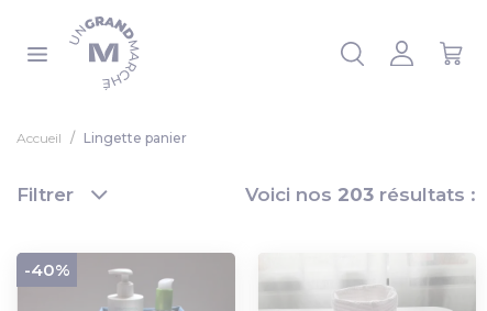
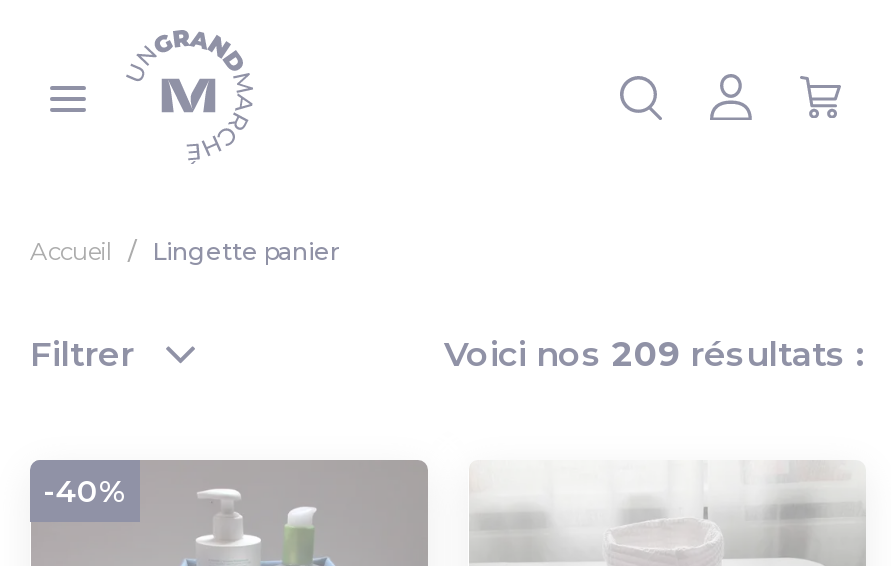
- Voici nos 203 résultats :
+ Voici nos 209 résultats :
